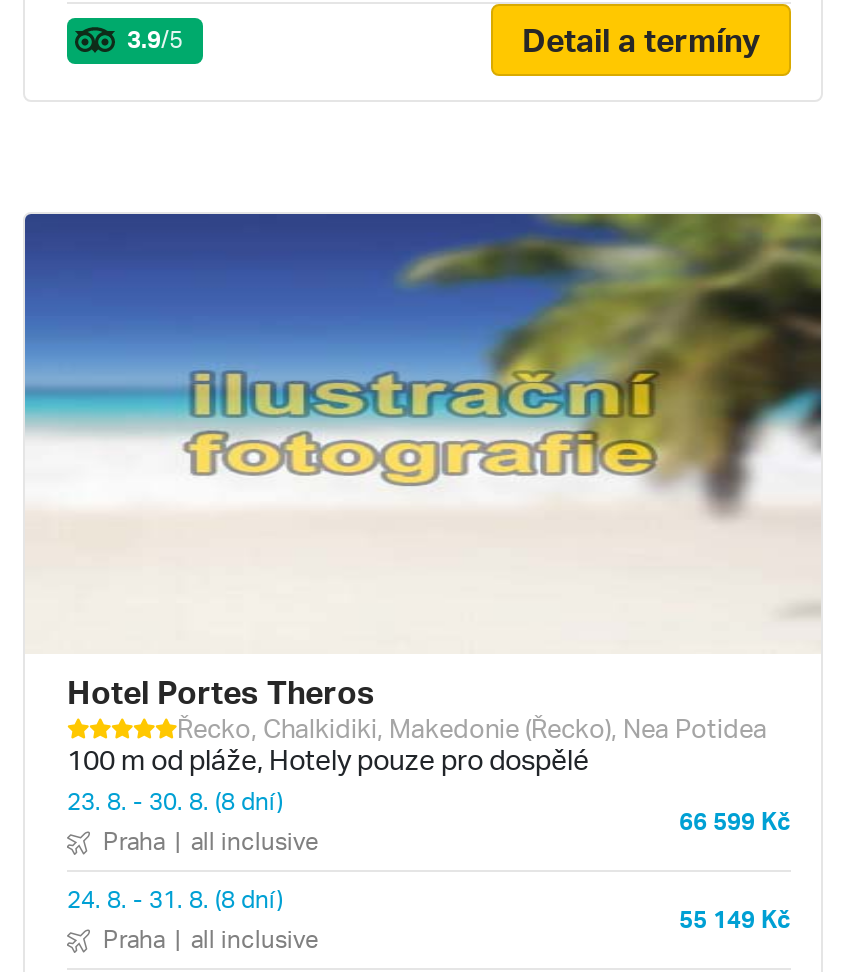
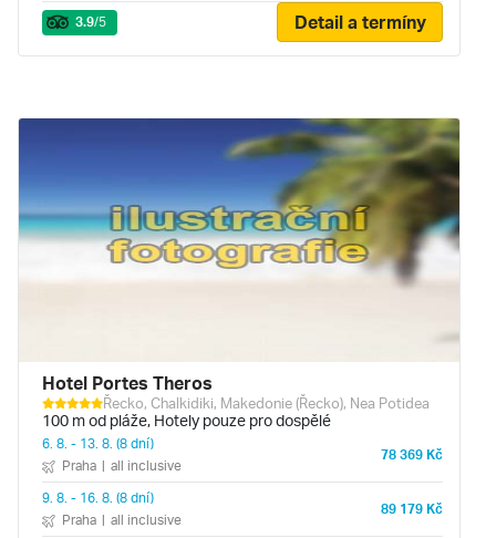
- 23. 8. - 30. 8. (8 dní)
+ 6. 8. - 13. 8. (8 dní)

- 66 599 Kč
+ 78 369 Kč

- 24. 8. - 31. 8. (8 dní)
+ 9. 8. - 16. 8. (8 dní)

- 55 149 Kč
+ 89 179 Kč
